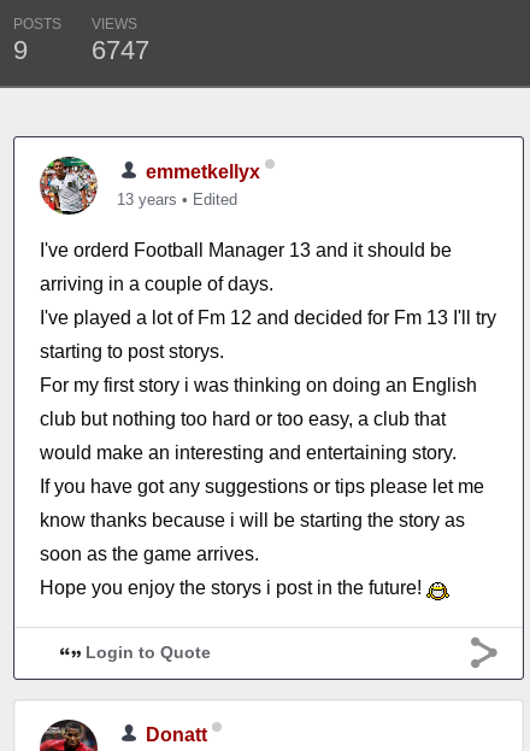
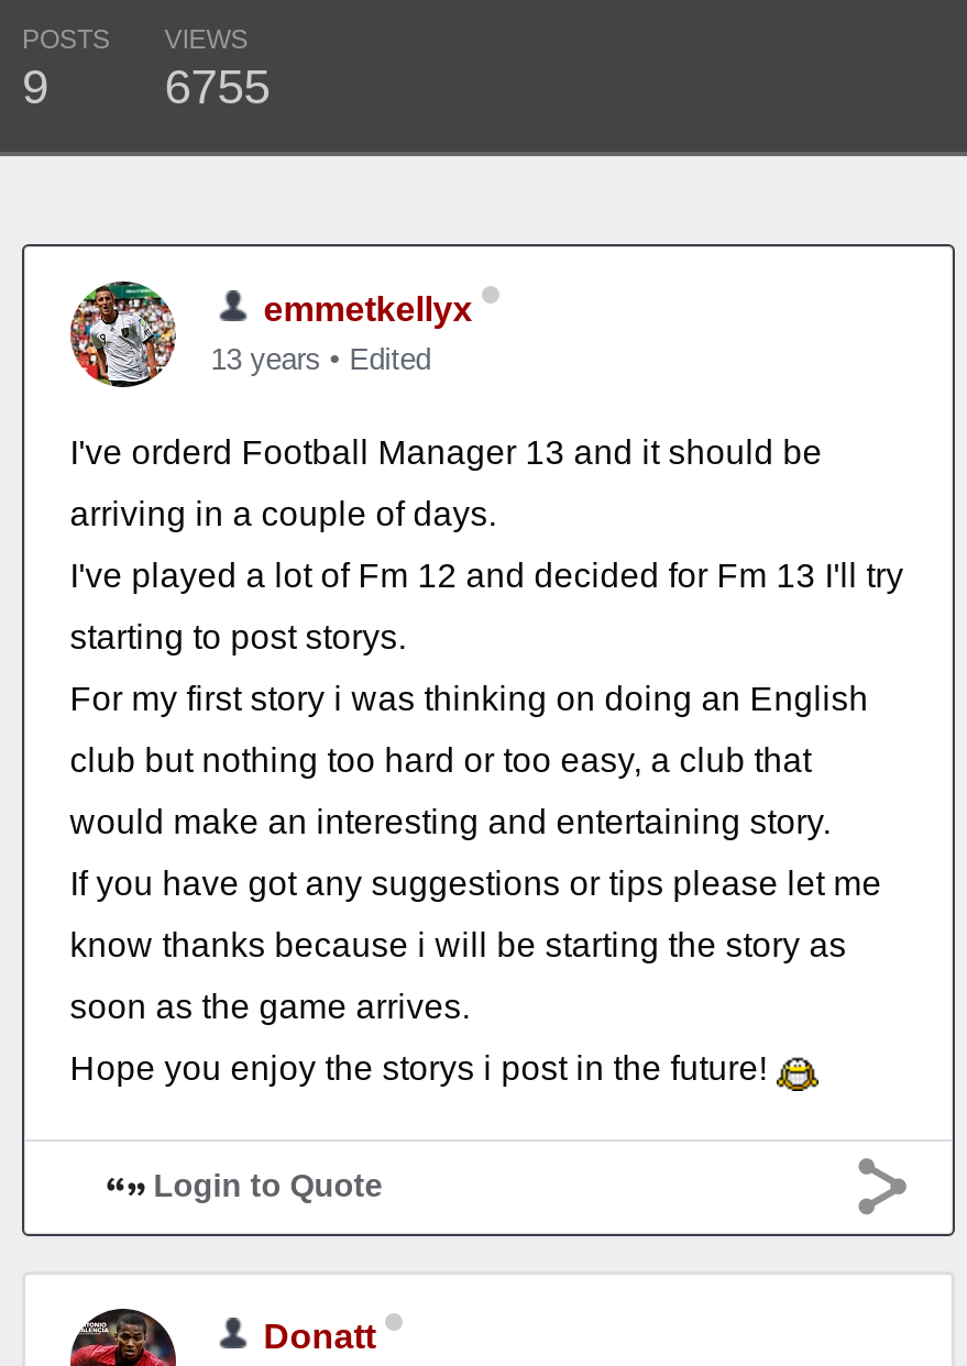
- 6747
+ 6755
